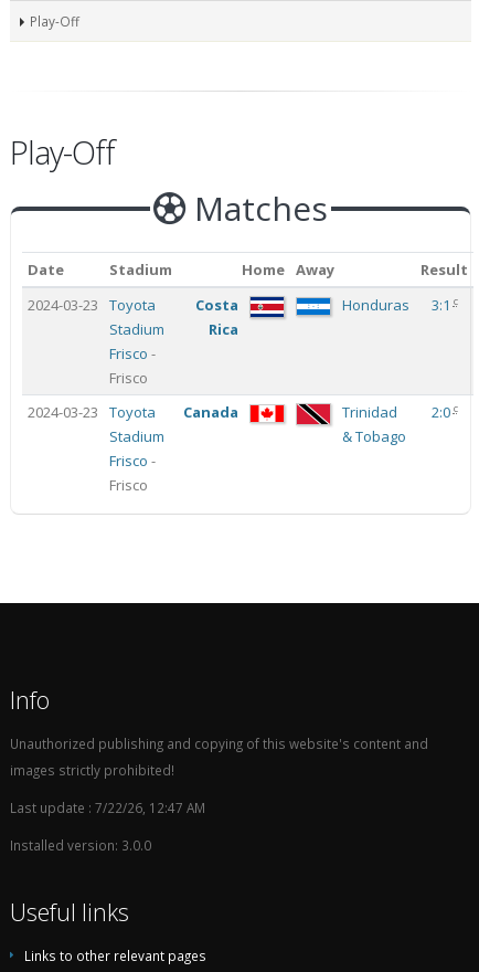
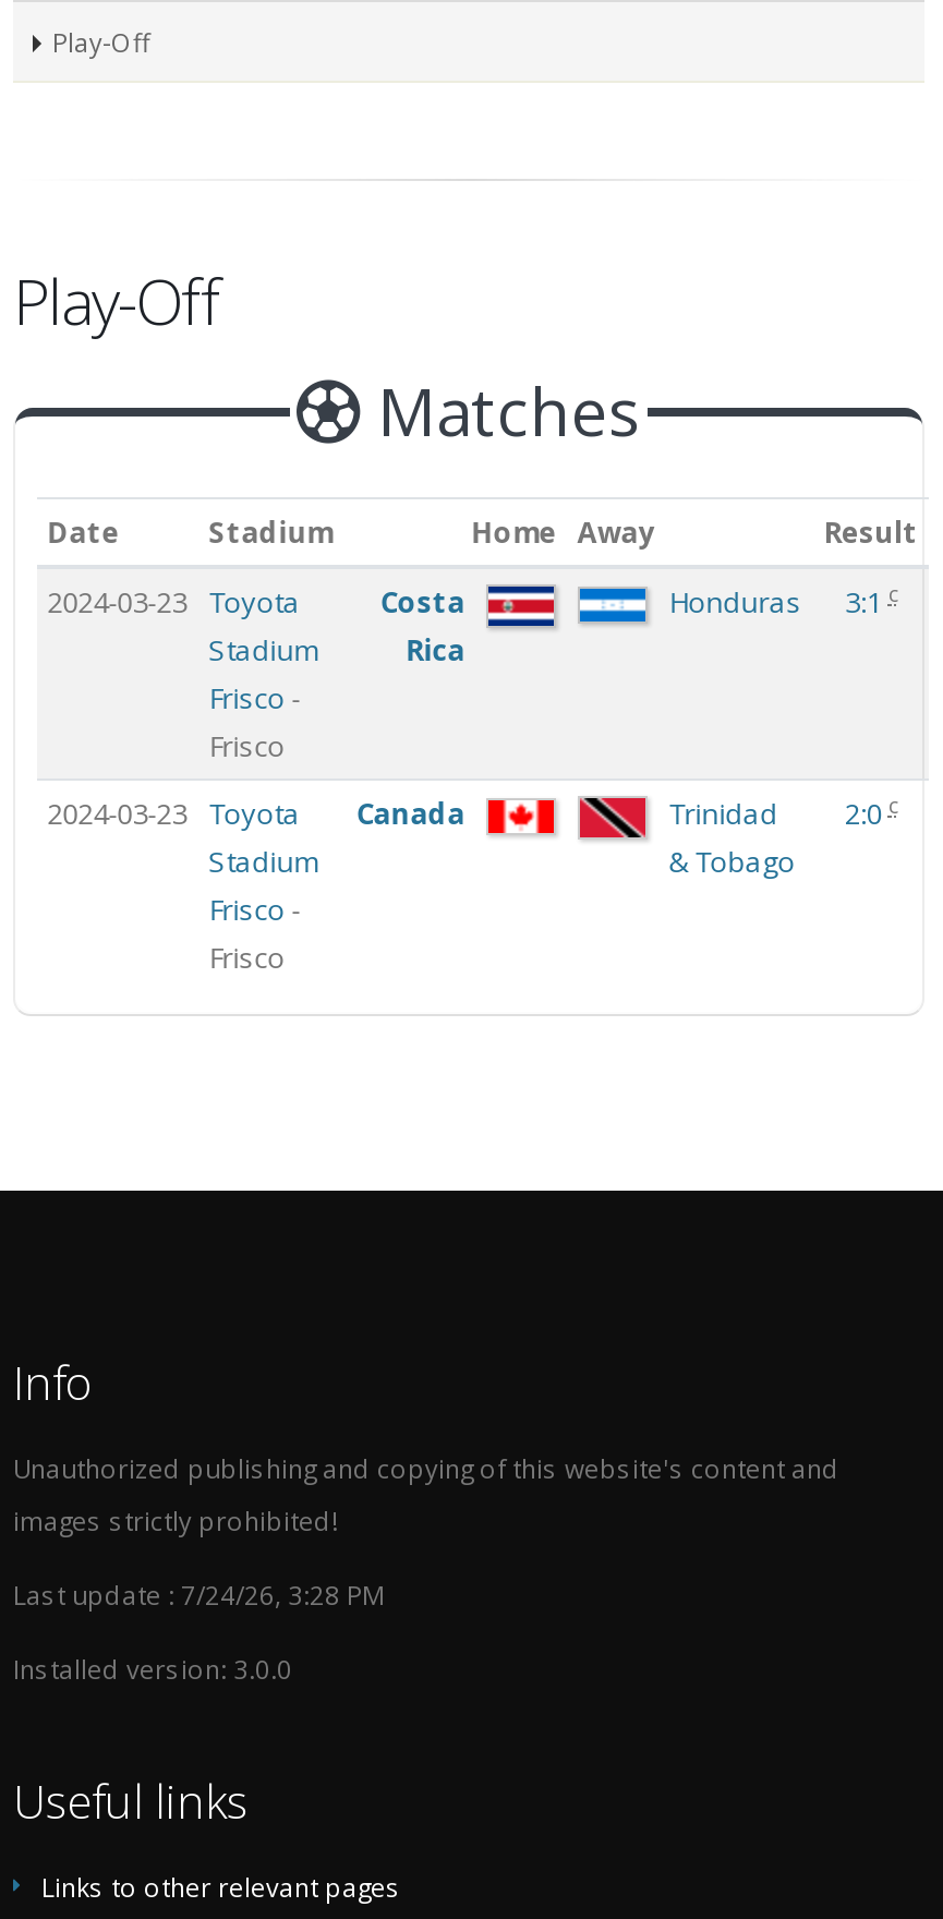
- Last update : 7/22/26, 12:47 AM
+ Last update : 7/24/26, 3:28 PM
